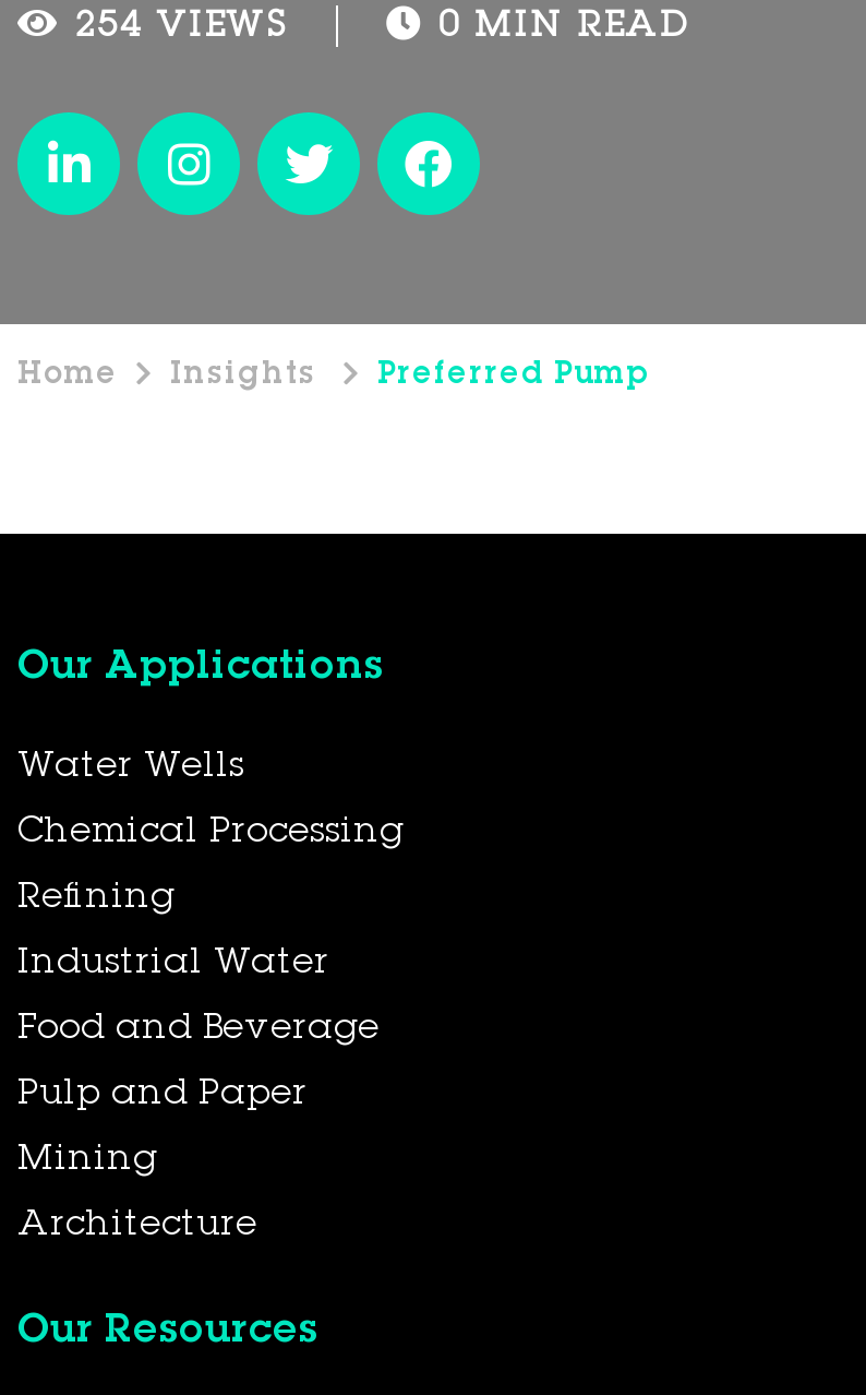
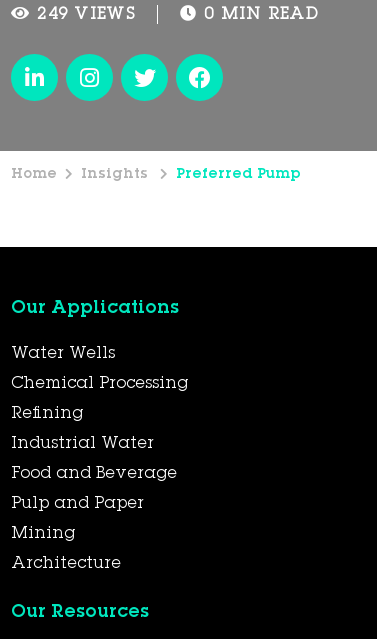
- 254 VIEWS
+ 249 VIEWS
